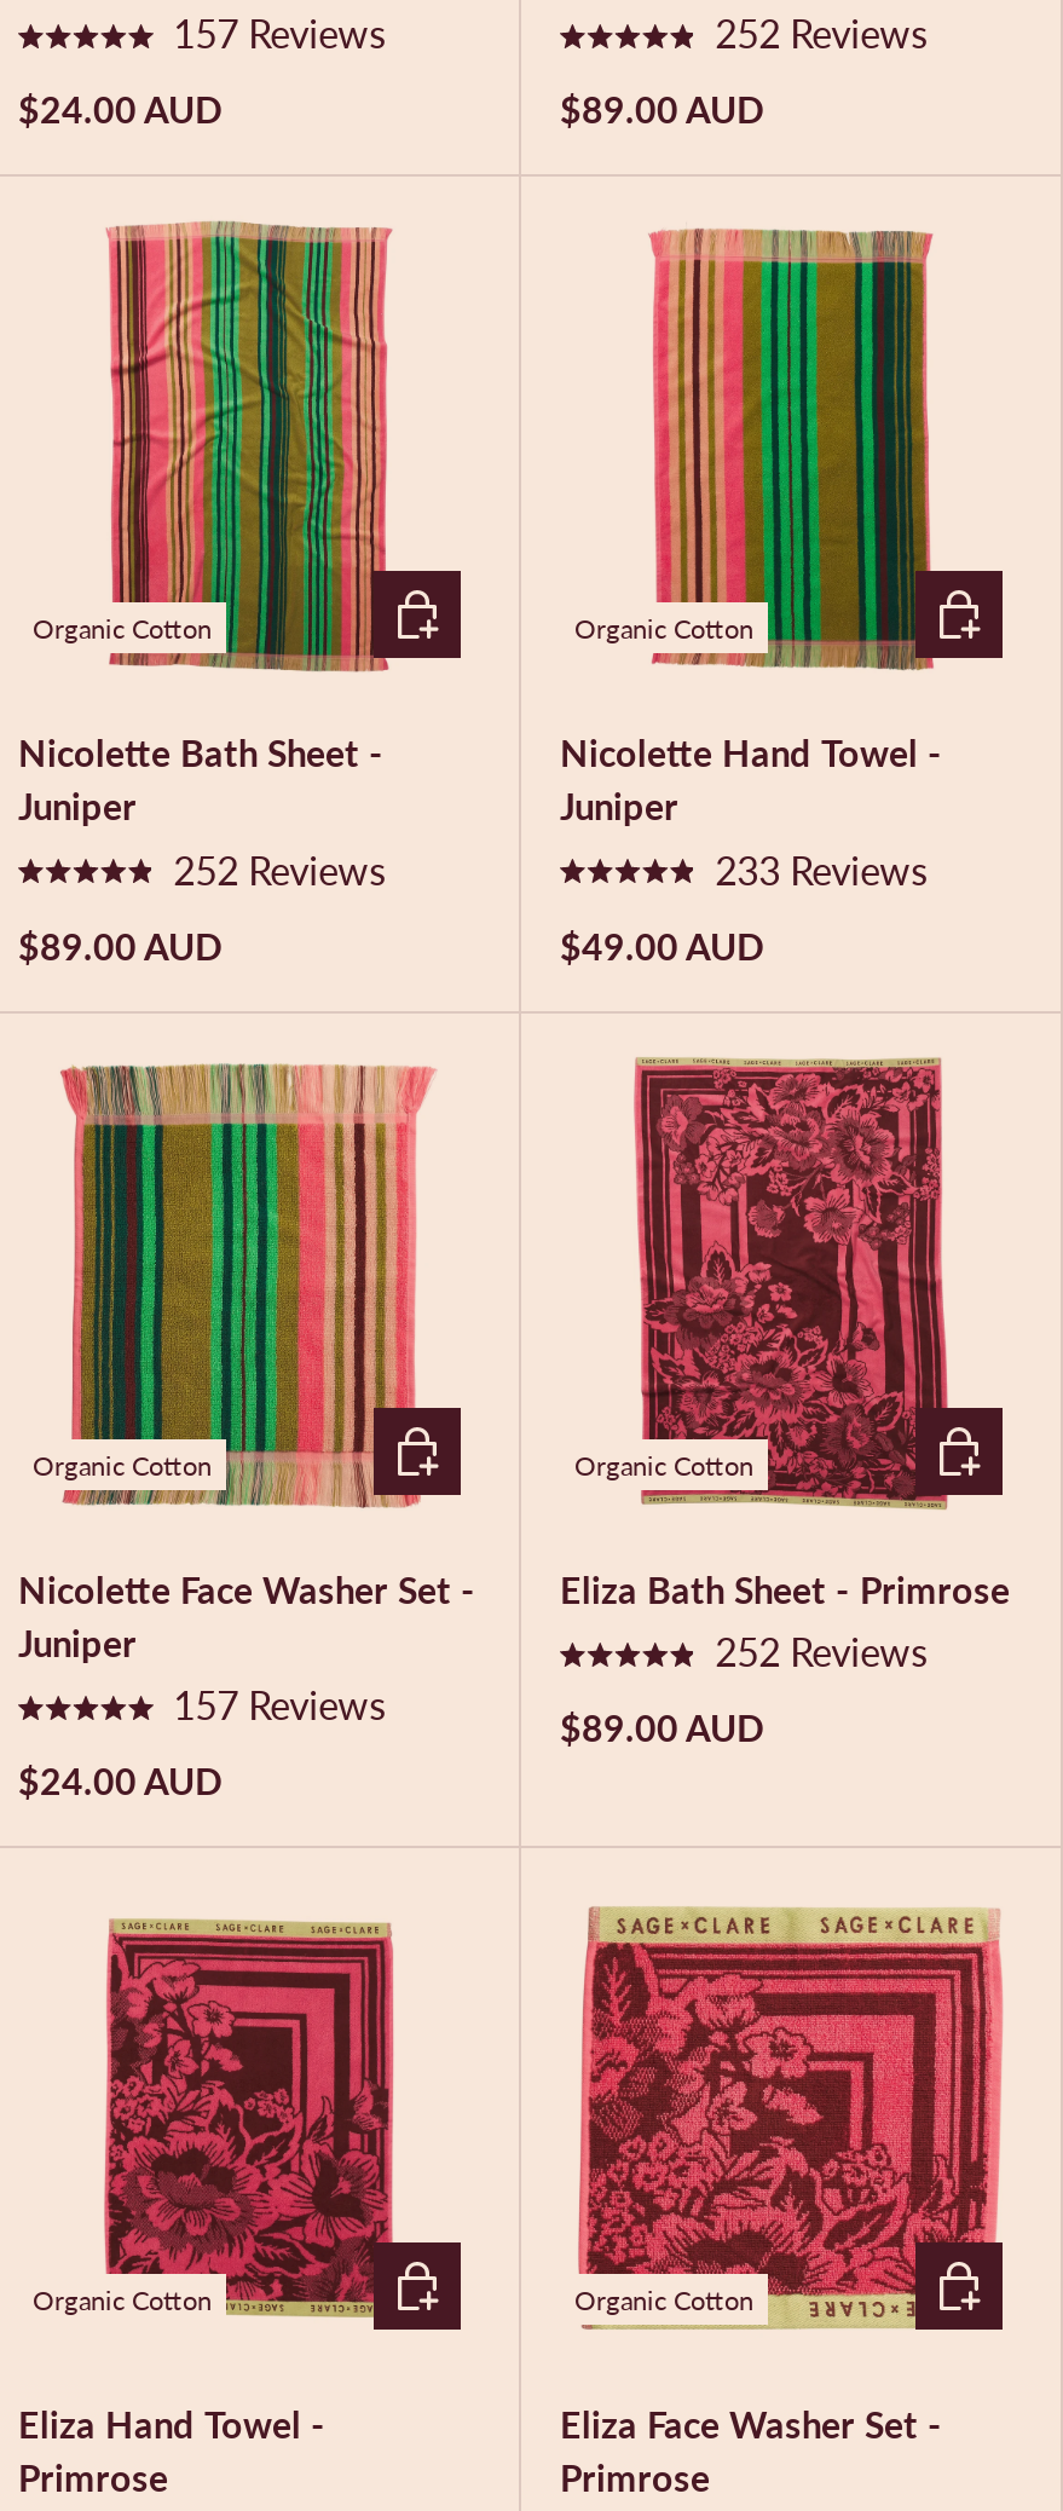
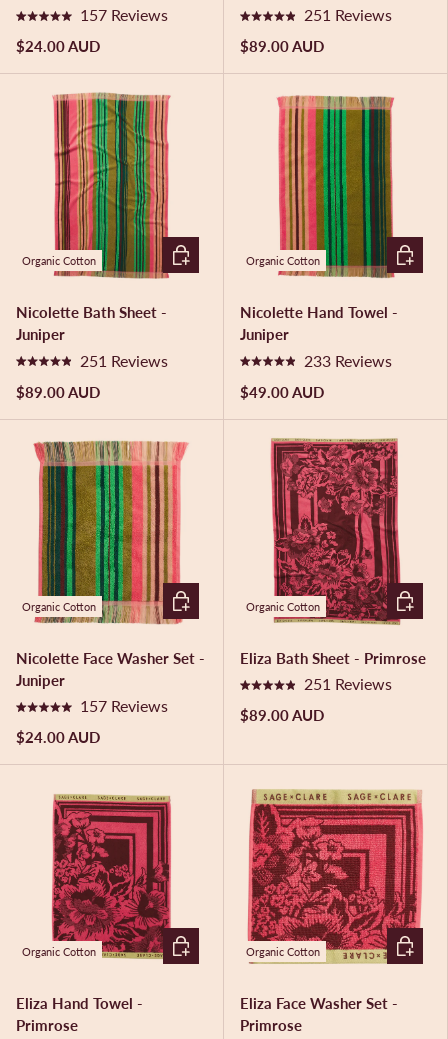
- 252 Reviews
+ 251 Reviews

- 252 Reviews
+ 251 Reviews

- 252 Reviews
+ 251 Reviews
